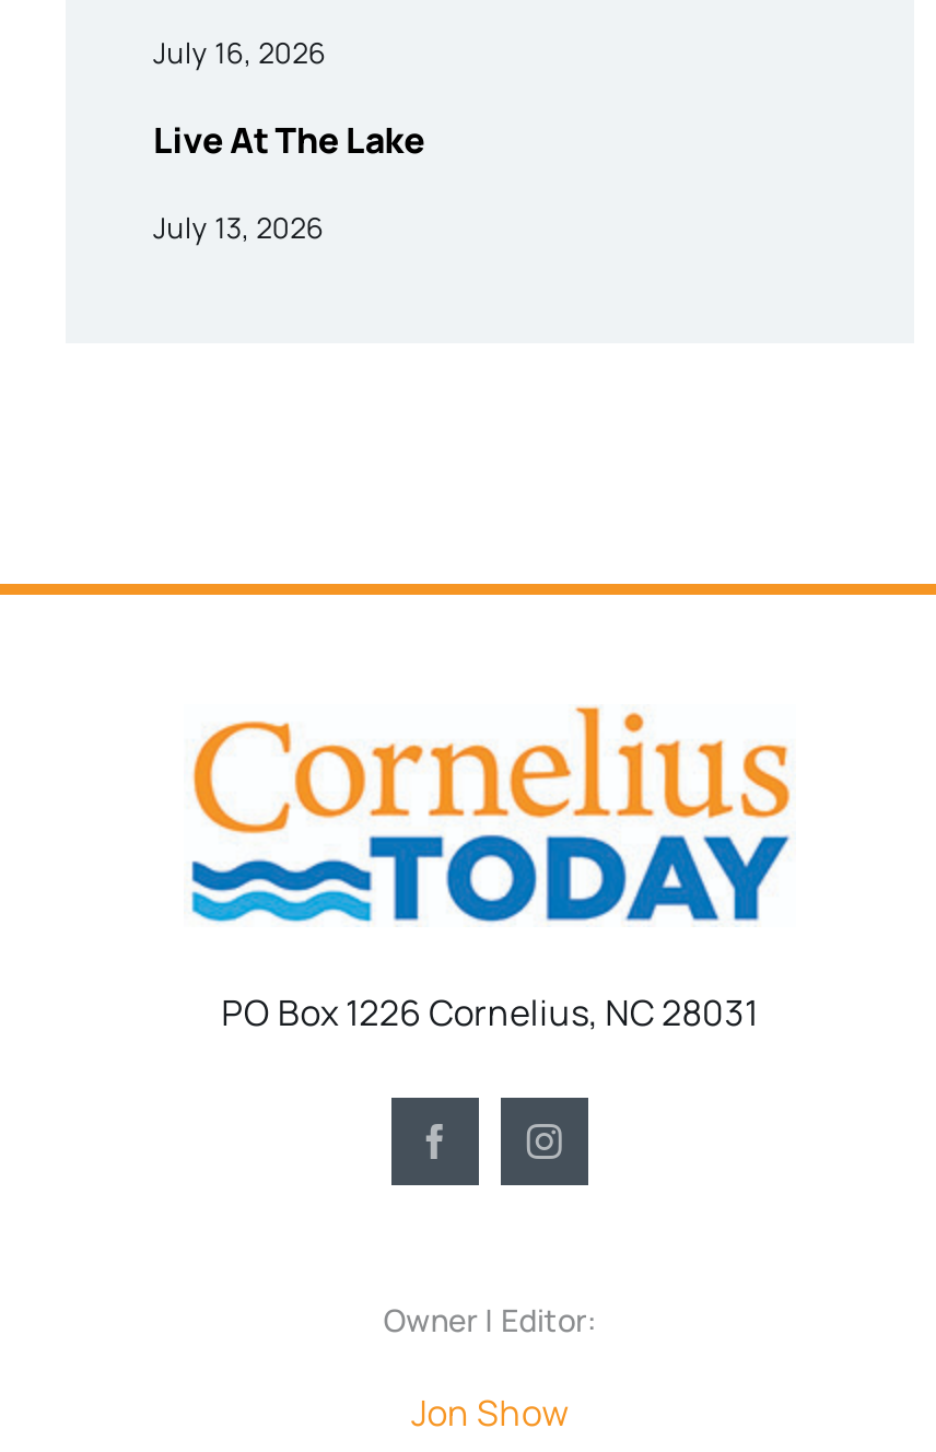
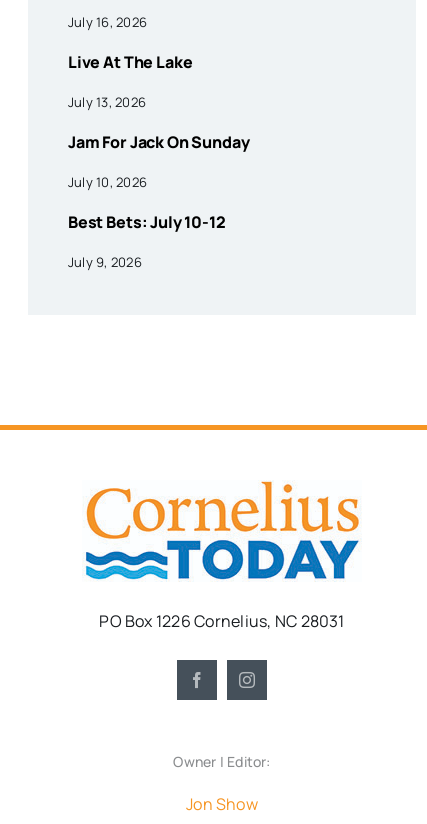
+ Jam For Jack On Sunday
+ July 10, 2026
+ Best Bets: July 10-12
+ July 9, 2026
